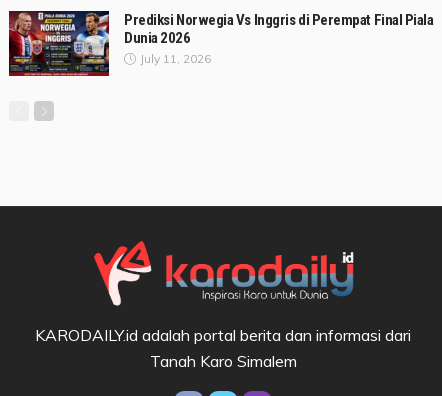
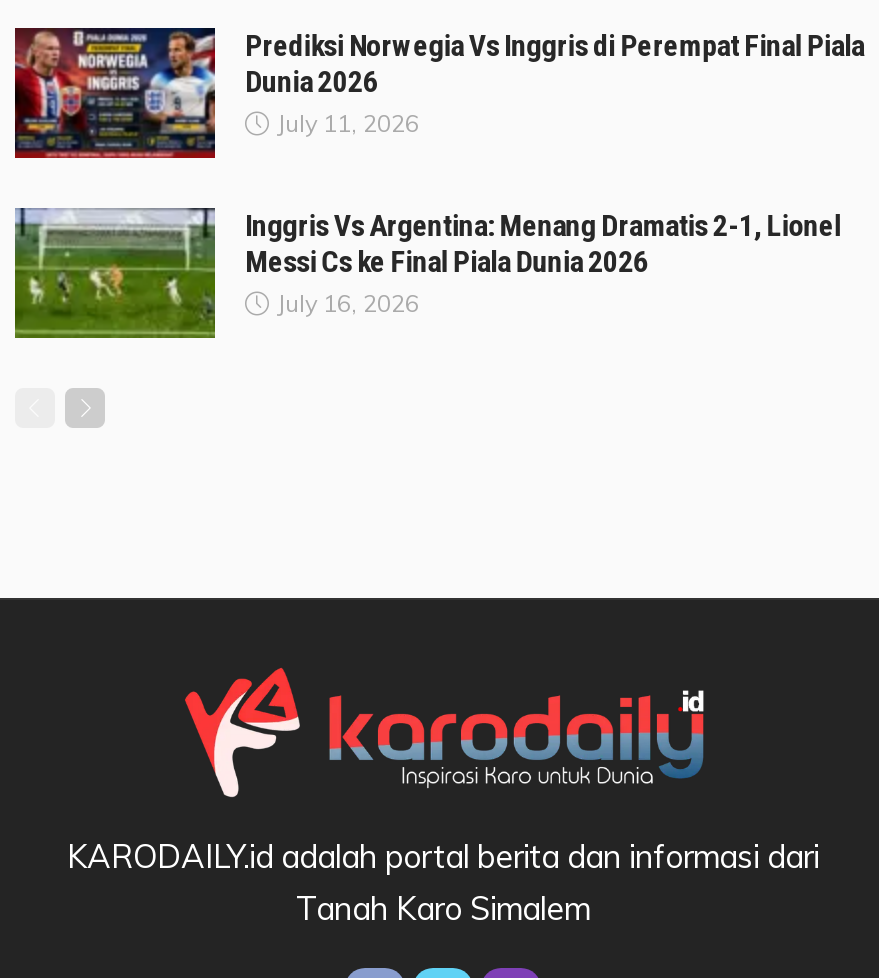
+ [image]
+ Inggris Vs Argentina: Menang Dramatis 2-1, Lionel
+ Messi Cs ke Final Piala Dunia 2026
+ July 16, 2026
